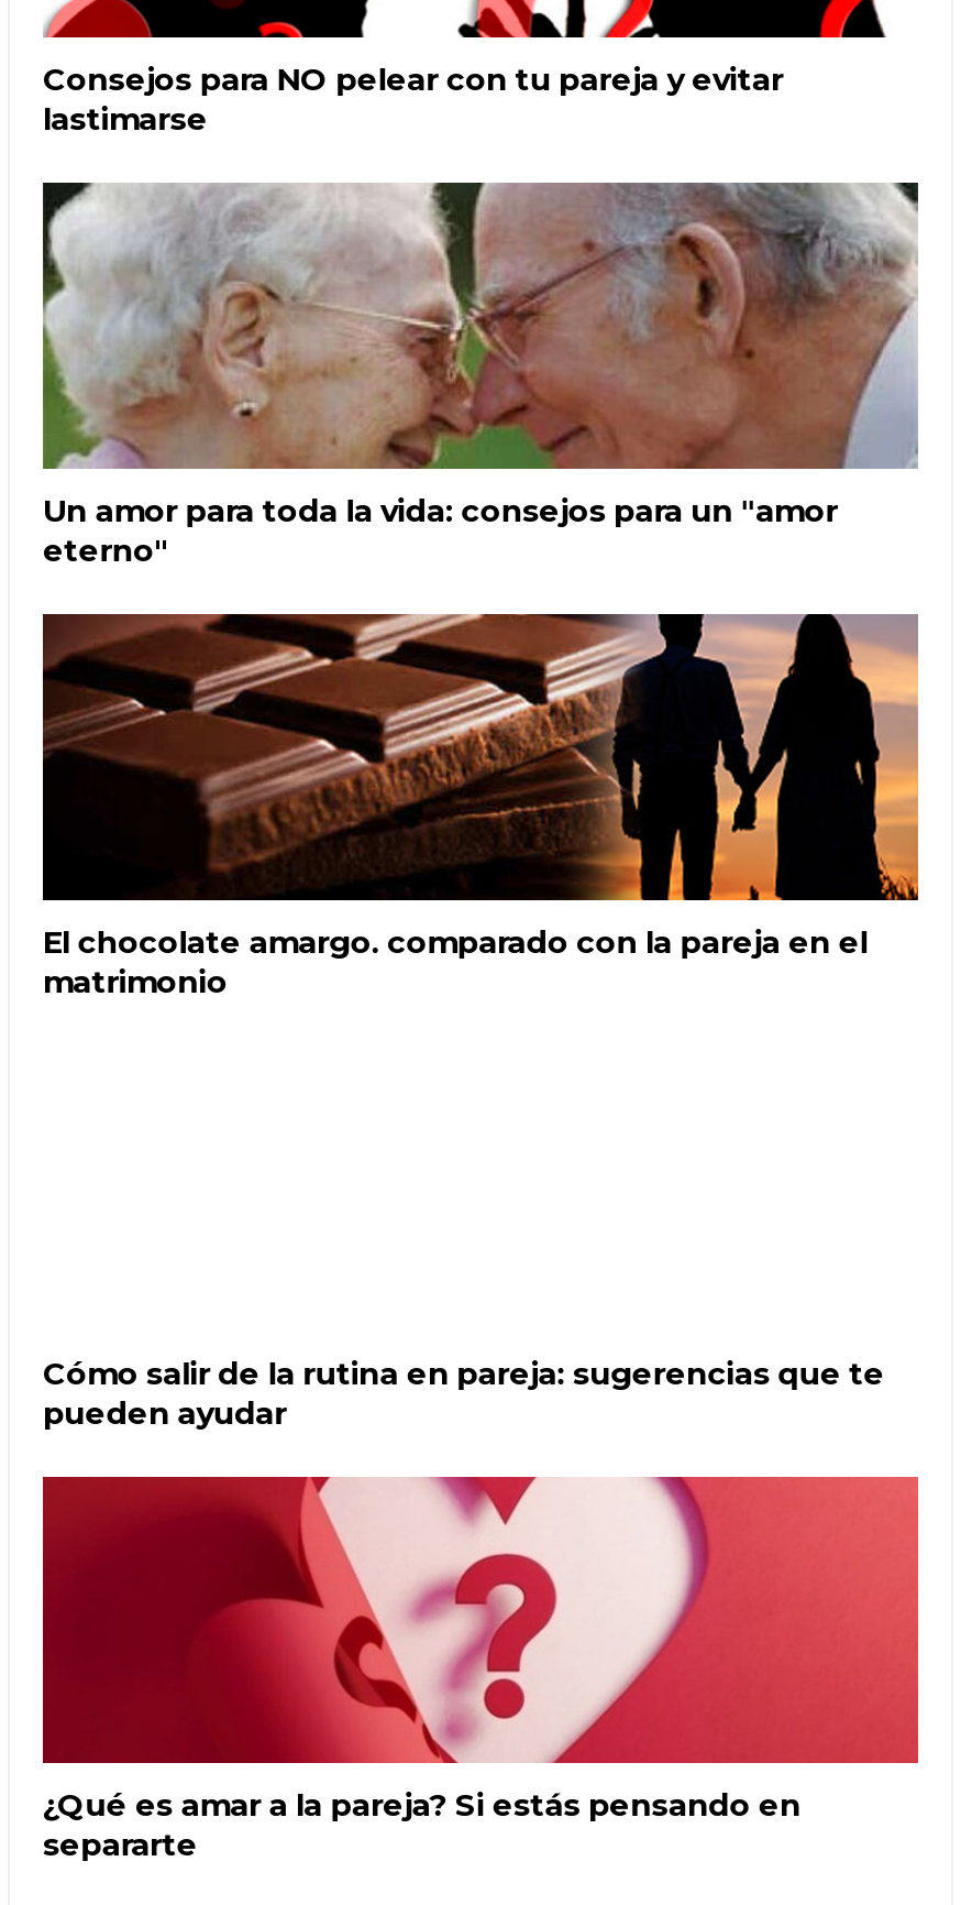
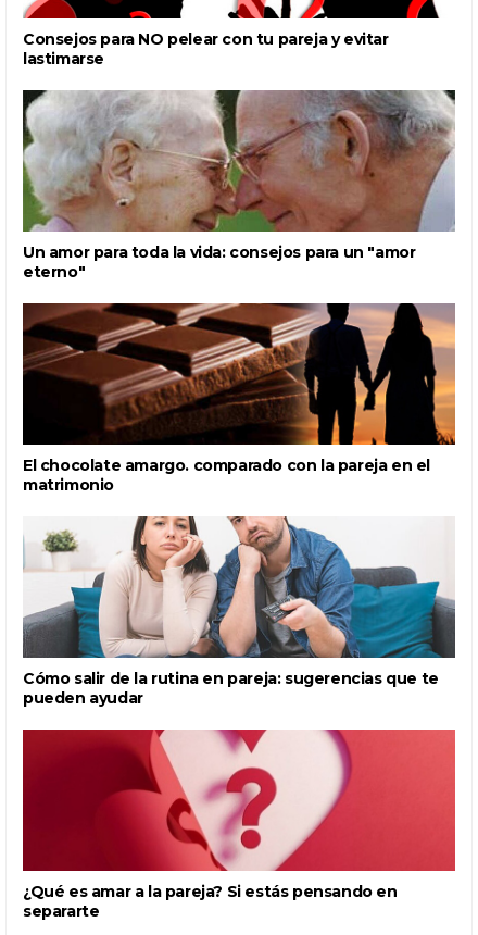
+ [image]
